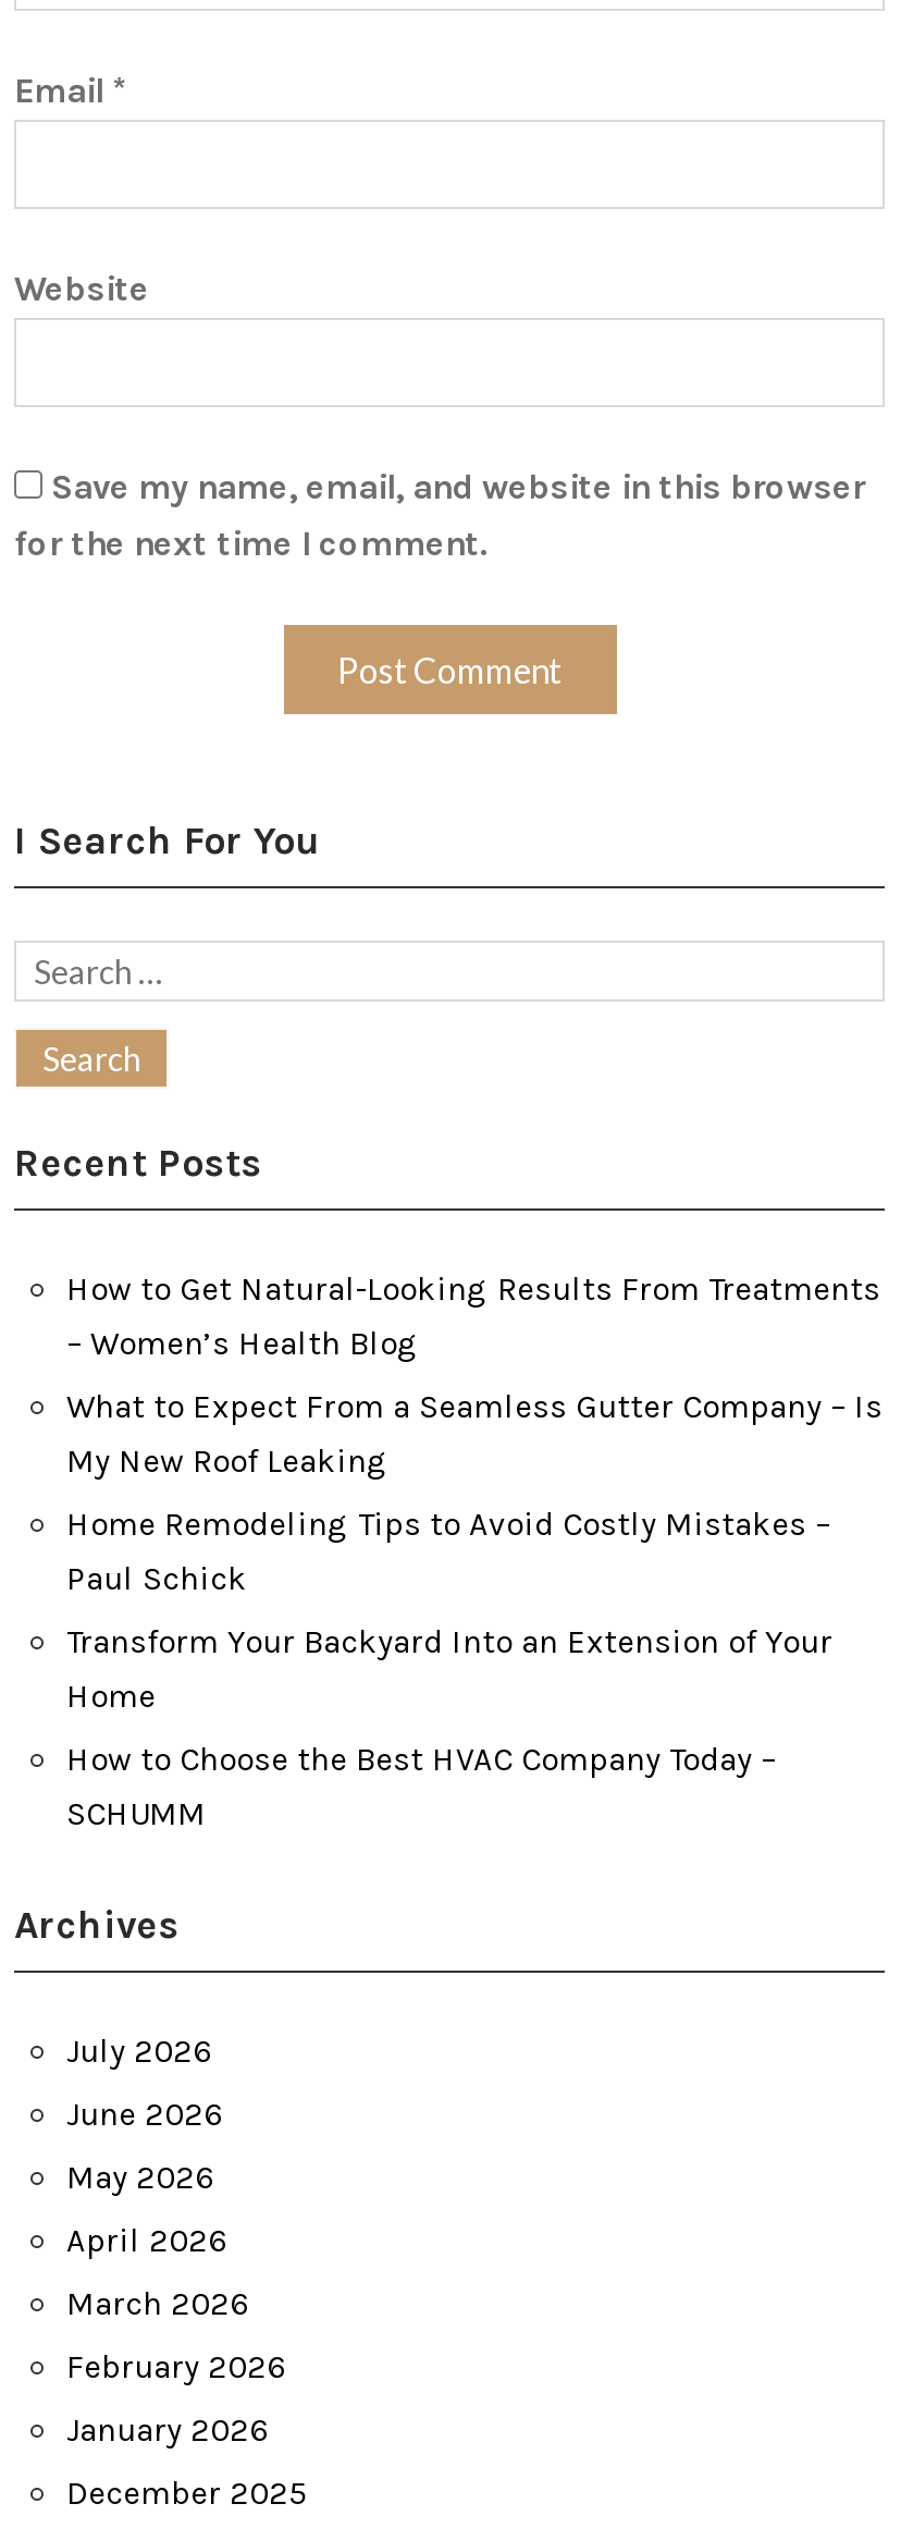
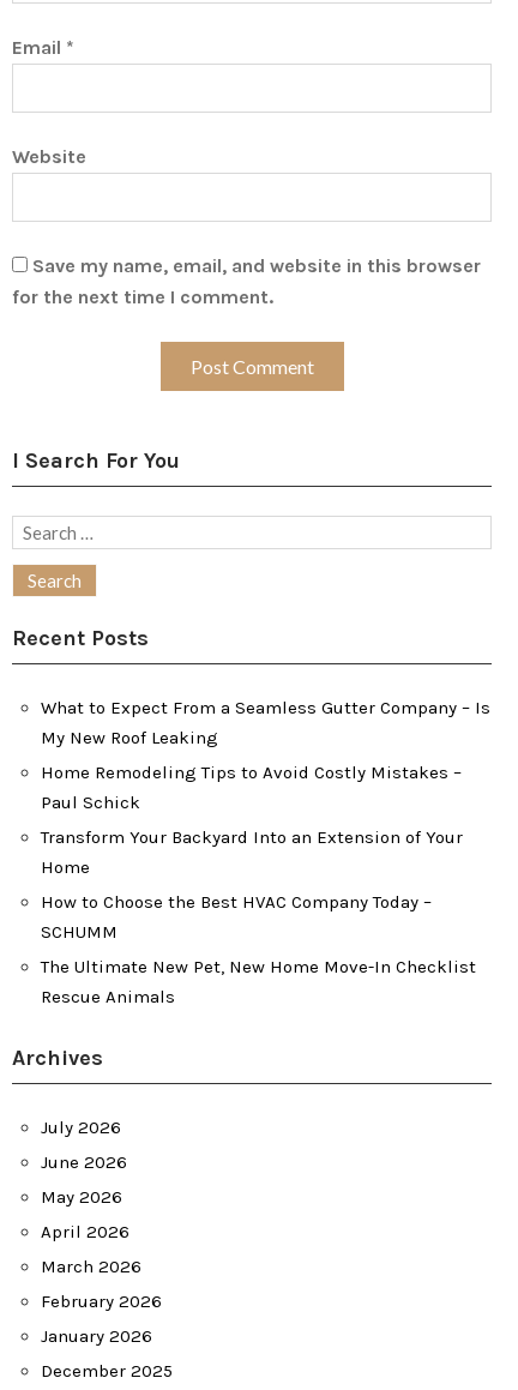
- How to Get Natural-Looking Results From Treatments
- – Women’s Health Blog

moved up: What to Expect From a Seamless Gutter Company – Is | My New Roof Leaking | Home Remodeling Tips to Avoid Costly Mistakes – | Paul Schick | Transform Your Backyard Into an Extension of Your | Home | How to Choose the Best HVAC Company Today – | SCHUMM

+ The Ultimate New Pet, New Home Move-In Checklist
+ Rescue Animals
